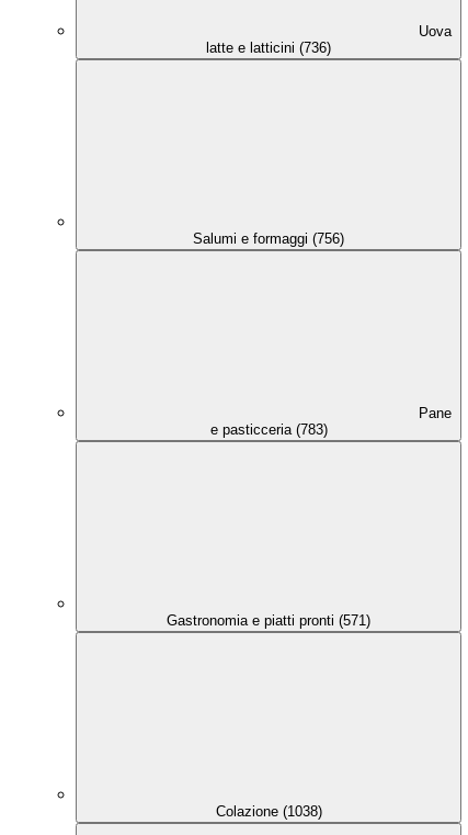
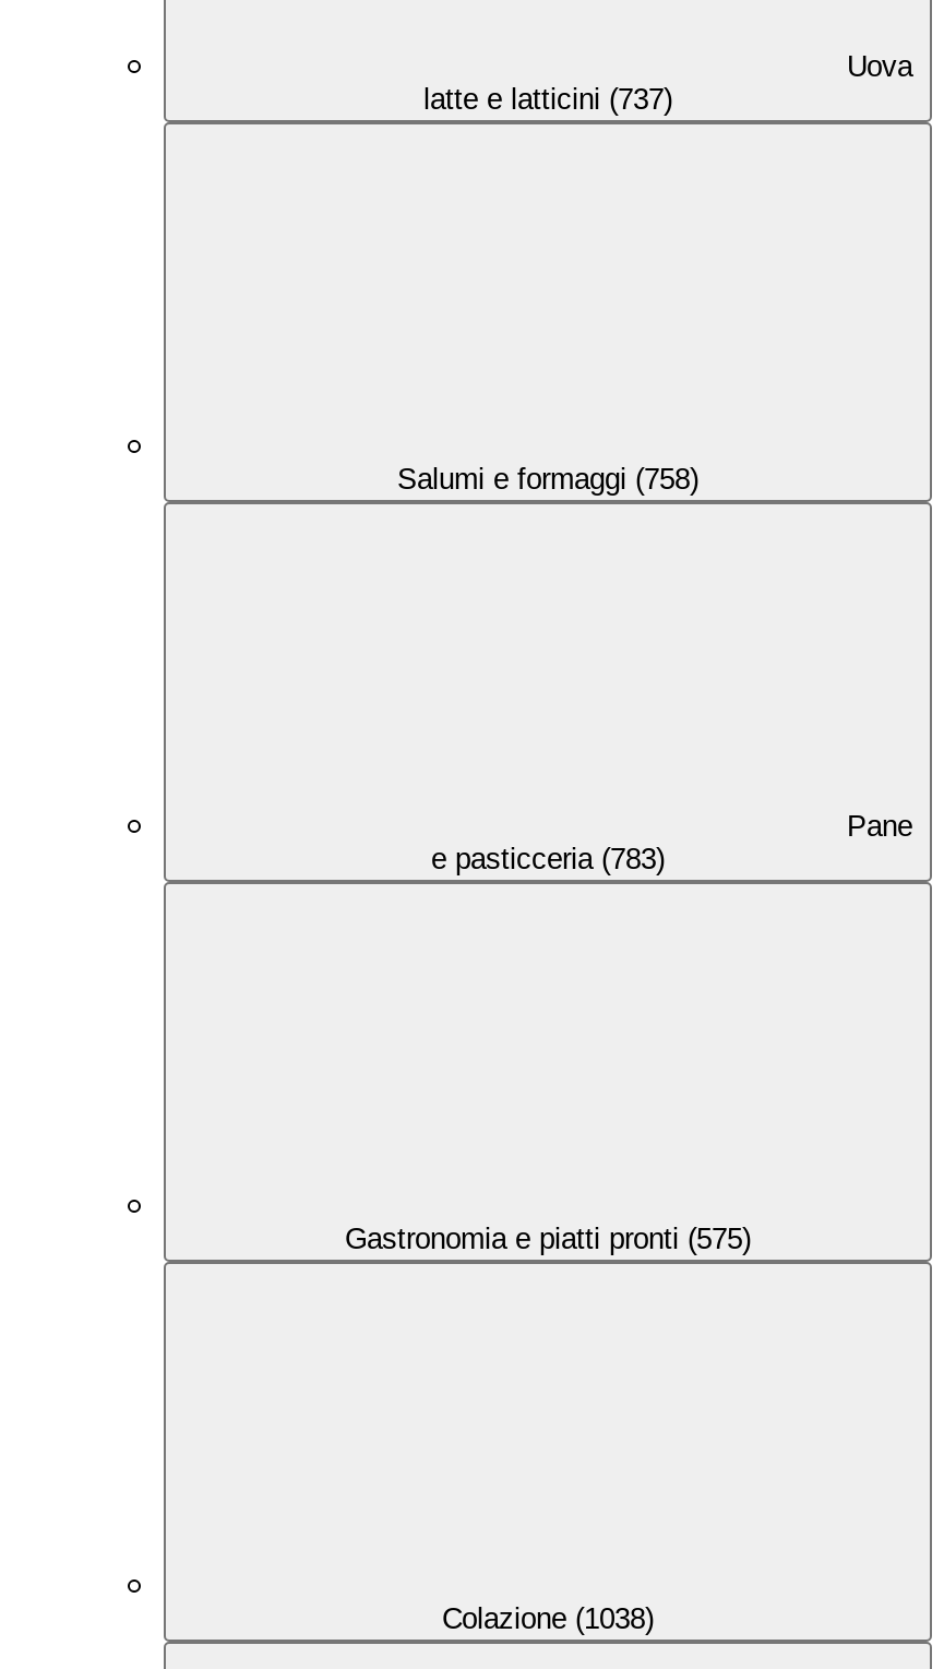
- latte e latticini (736)
+ latte e latticini (737)

- Salumi e formaggi (756)
+ Salumi e formaggi (758)

- Gastronomia e piatti pronti (571)
+ Gastronomia e piatti pronti (575)
